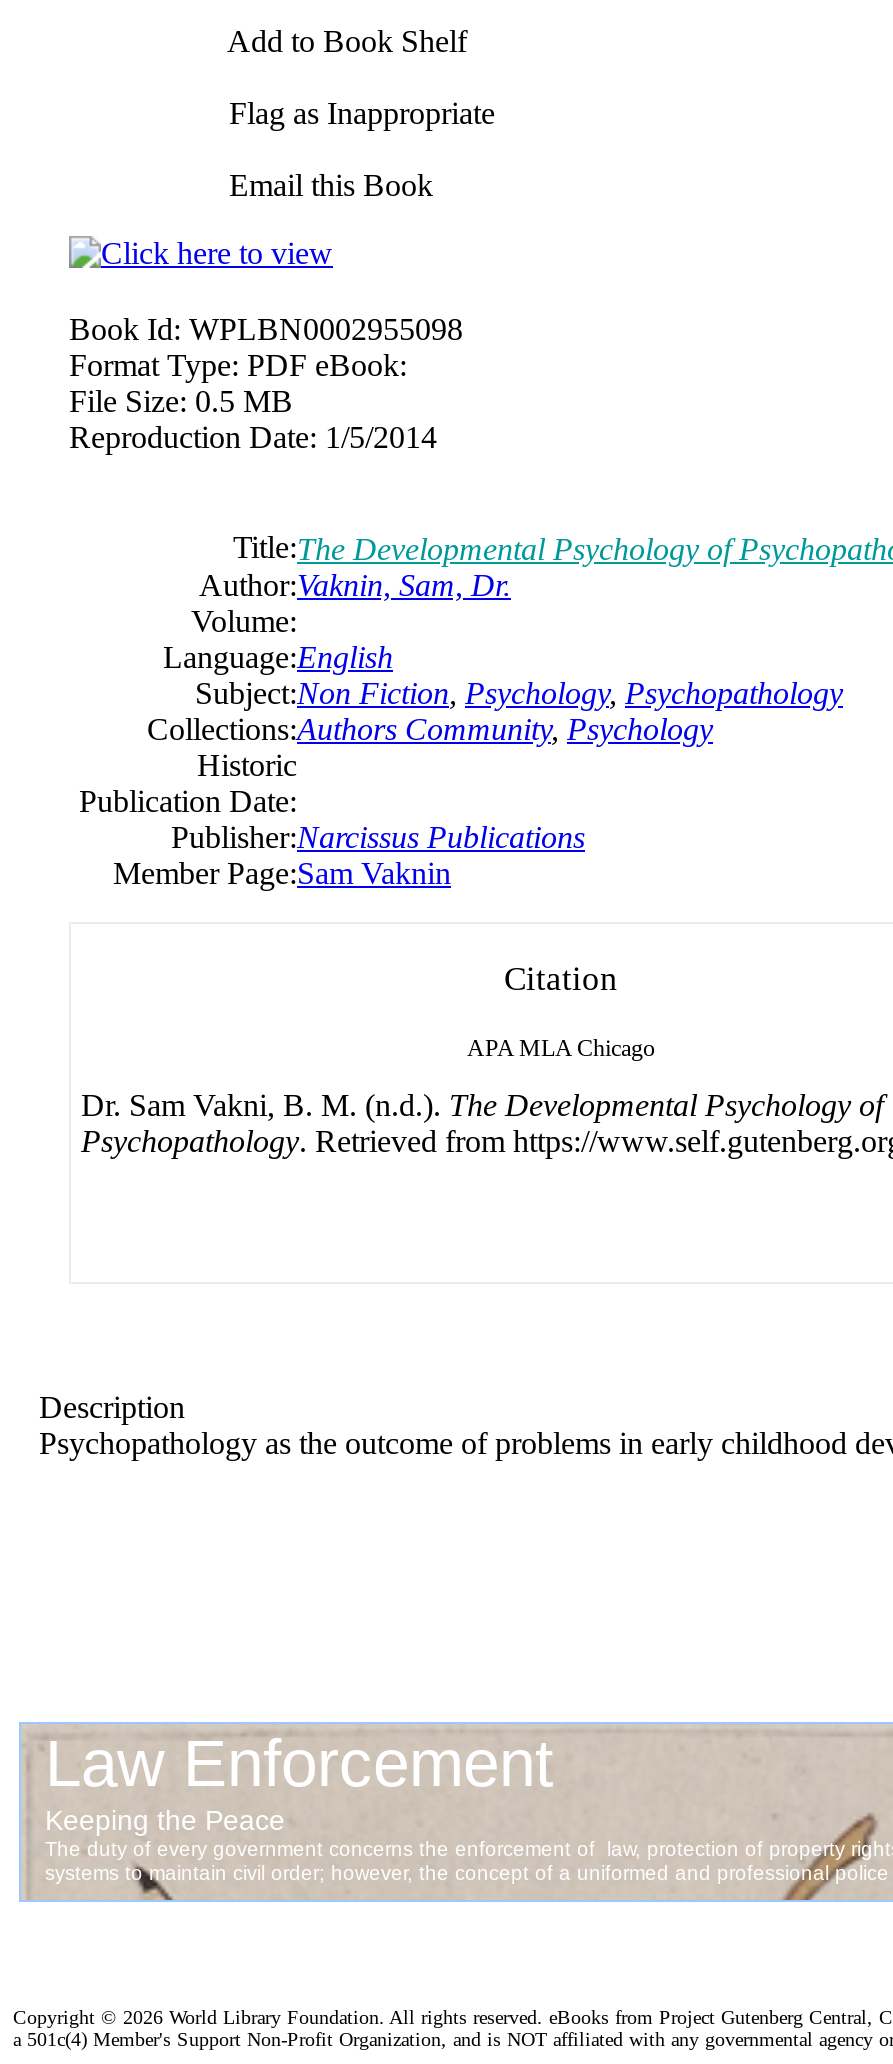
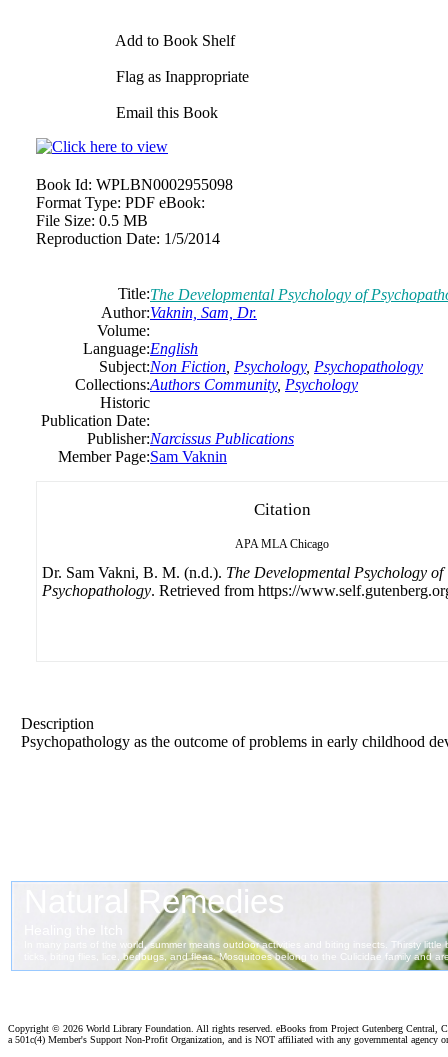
- [image]
+ [image]
